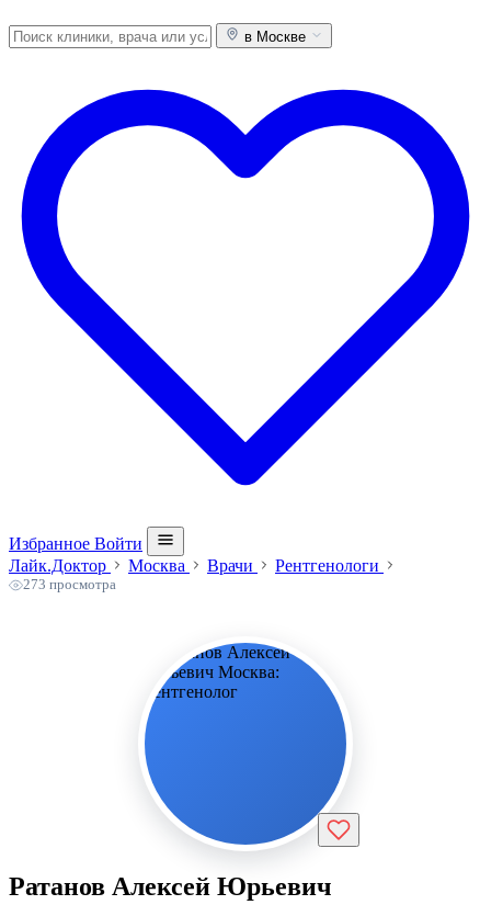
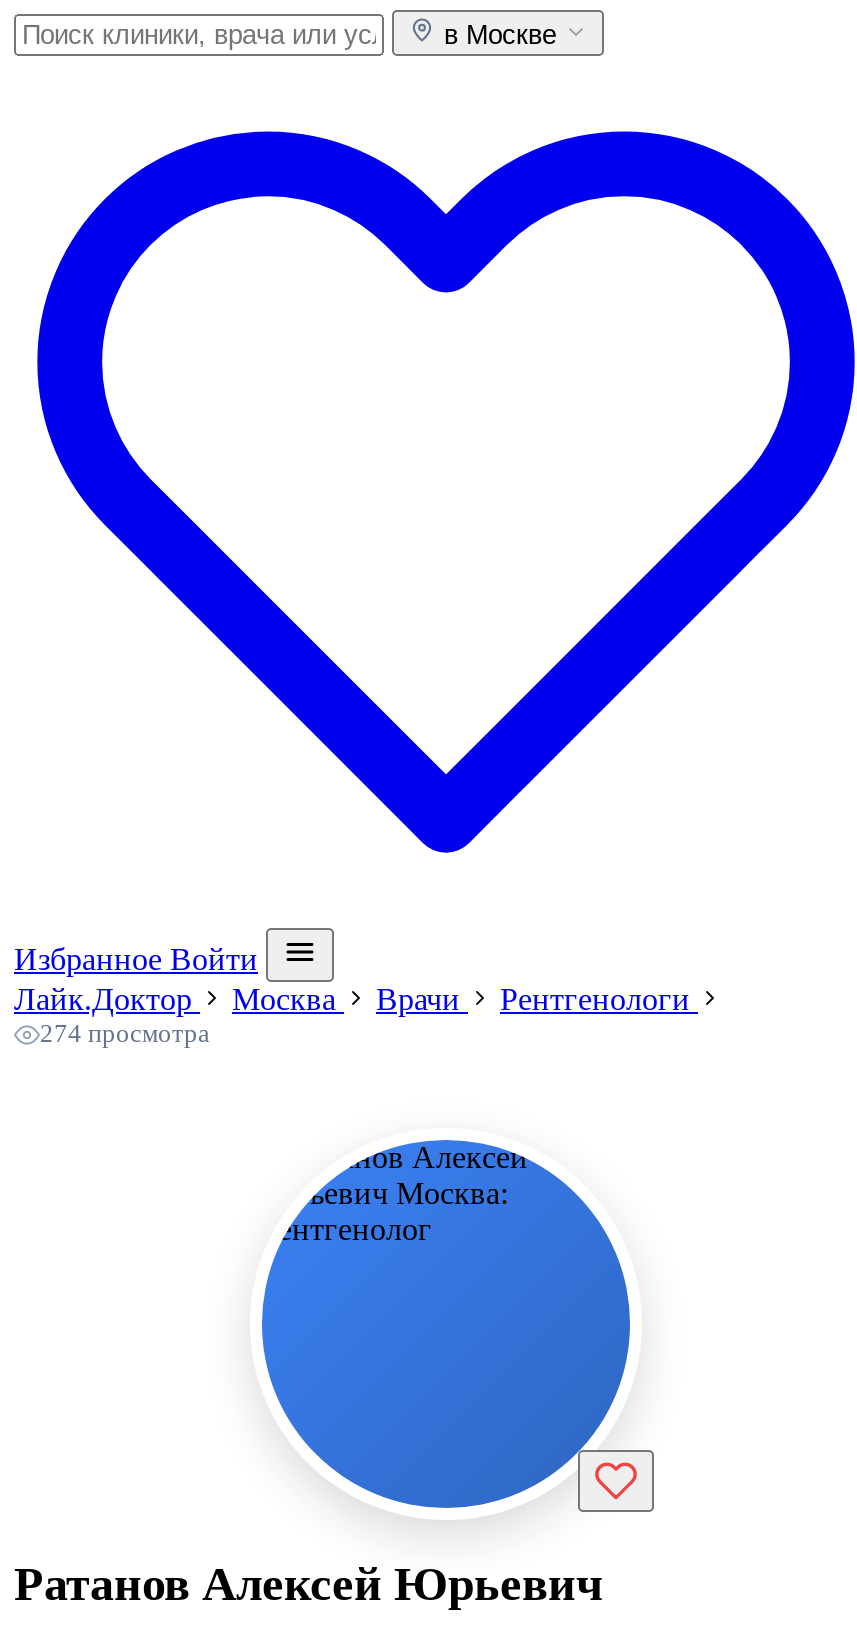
- 273 просмотра
+ 274 просмотра
